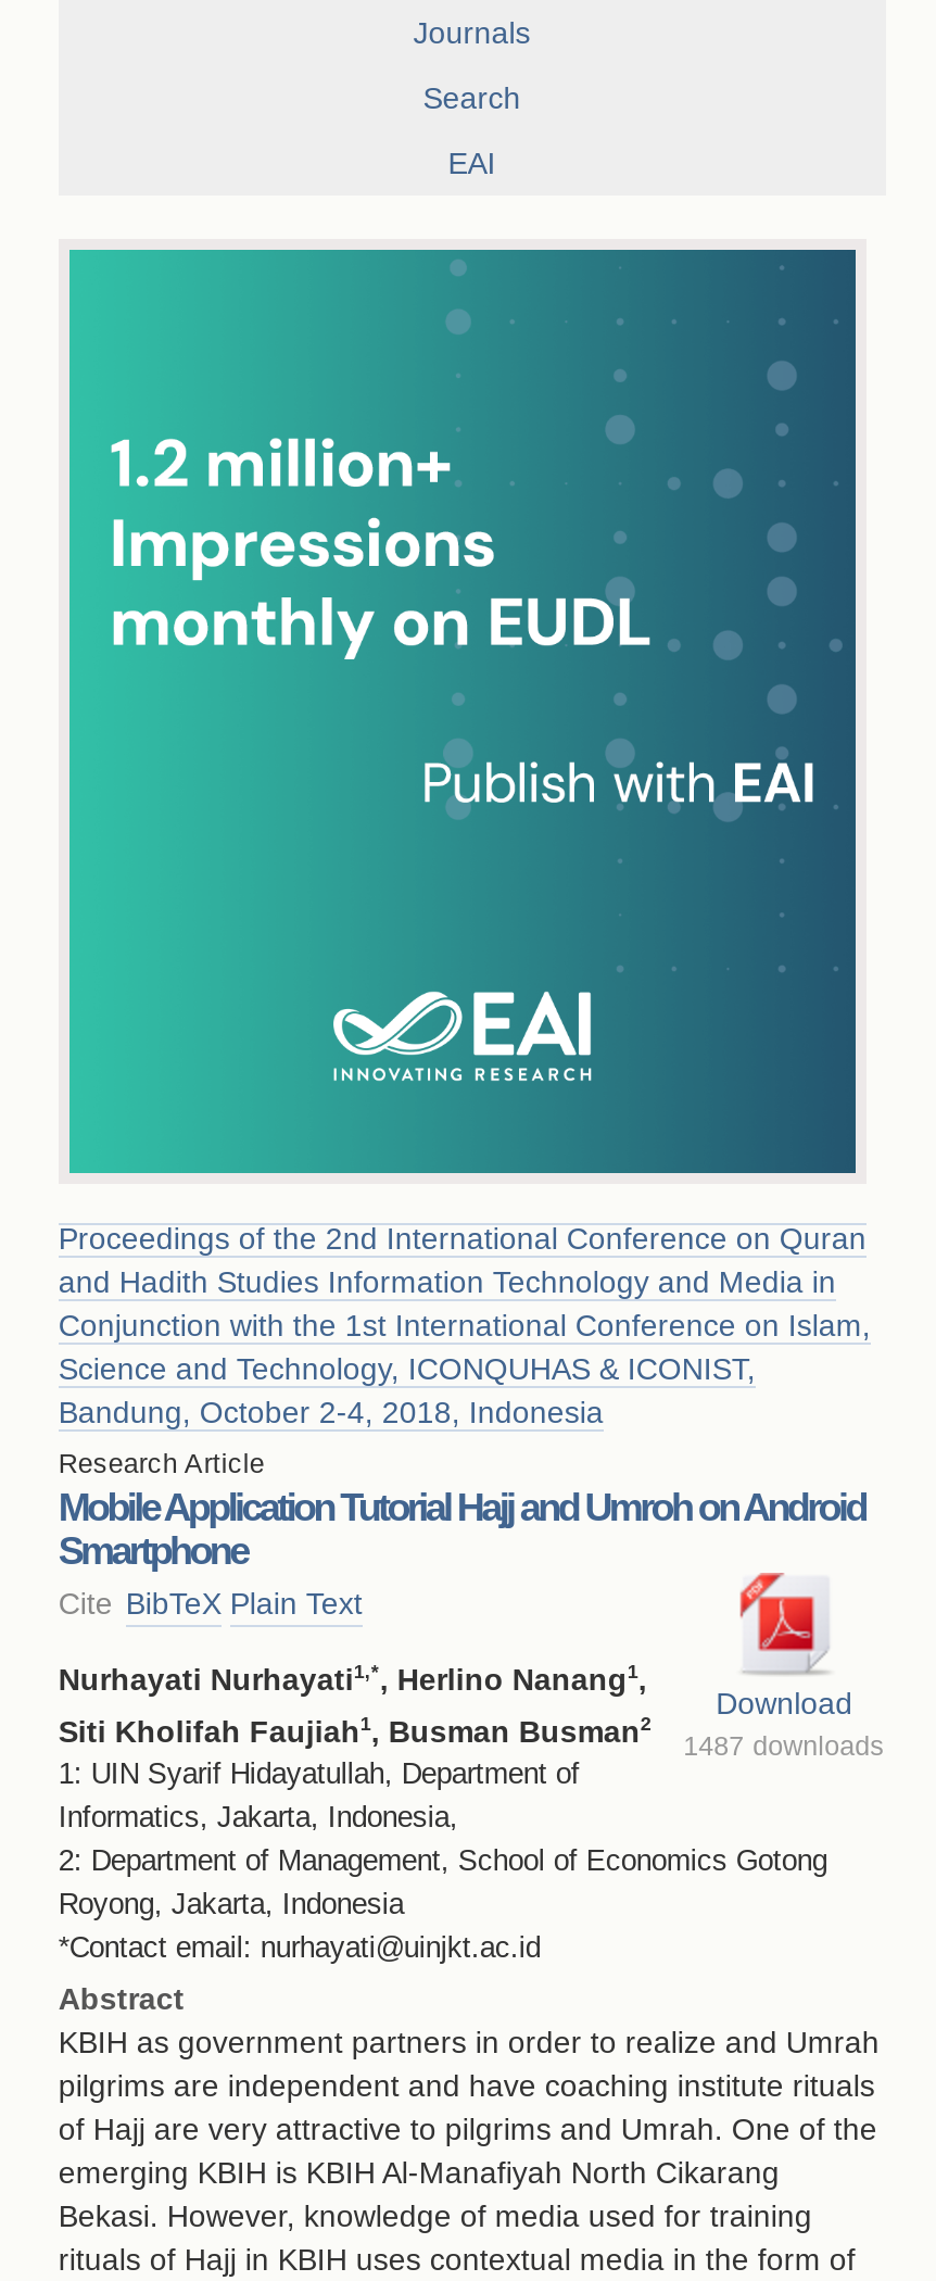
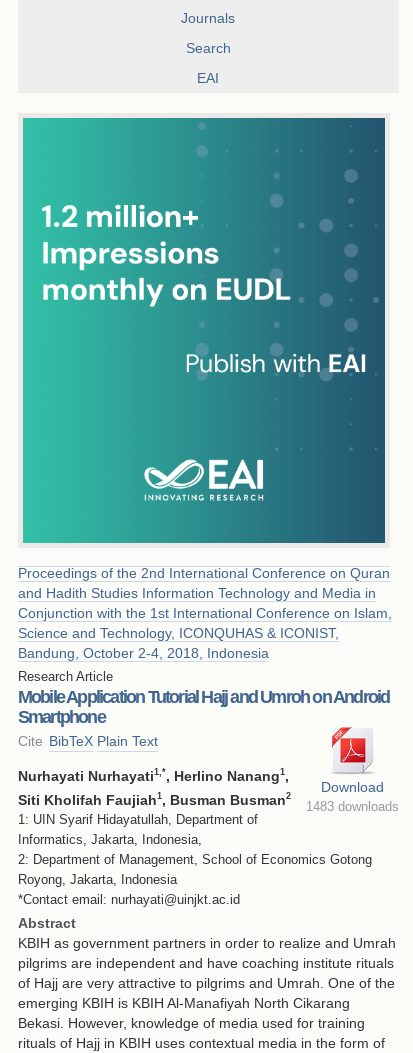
- 1487 downloads
+ 1483 downloads
